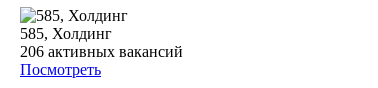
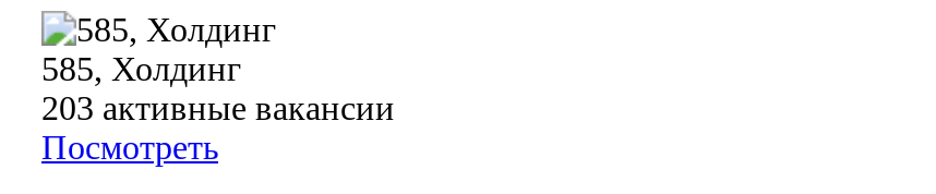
- 206 активных вакансий
+ 203 активные вакансии
